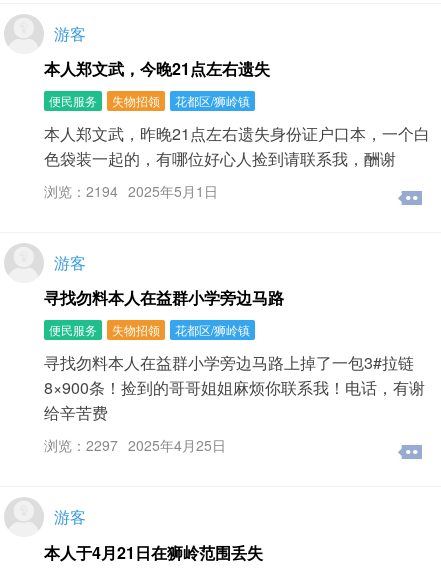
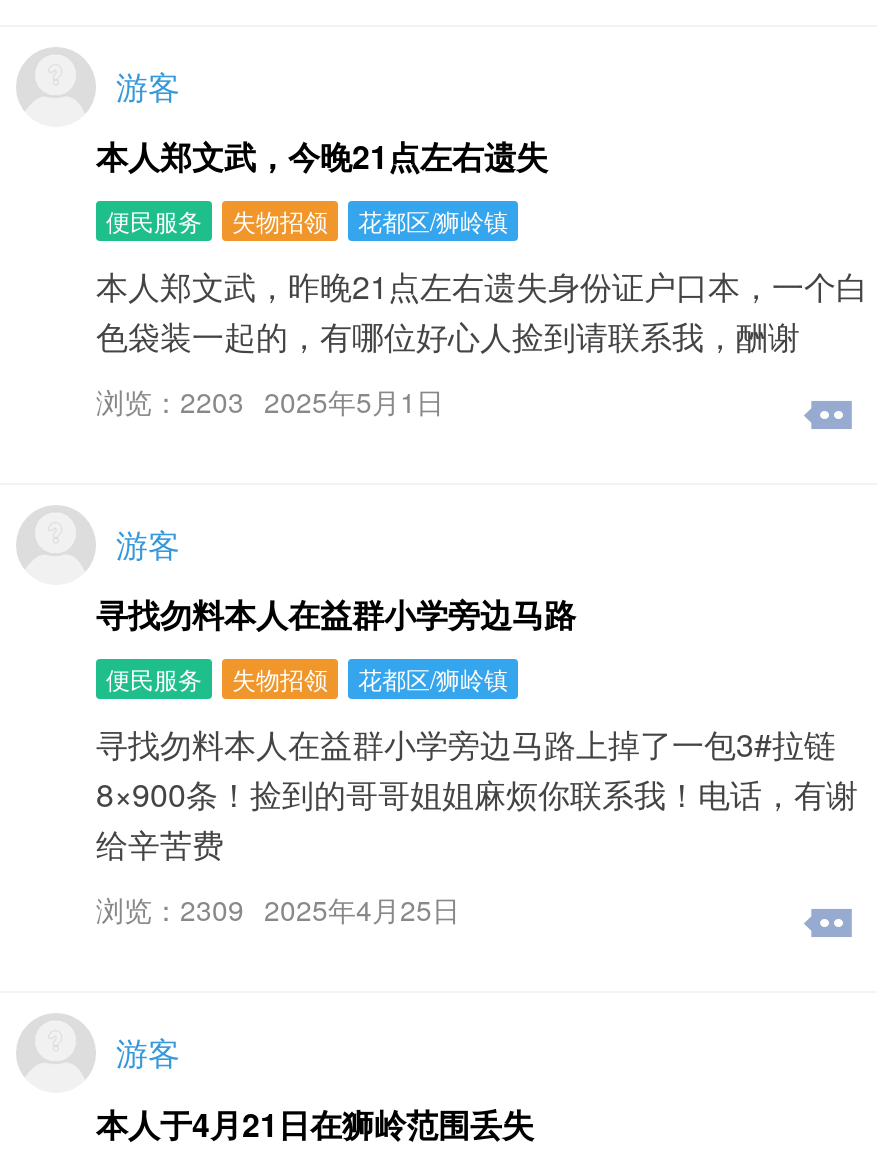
- 浏览：2194 2025年5月1日
+ 浏览：2203 2025年5月1日

- 浏览：2297 2025年4月25日
+ 浏览：2309 2025年4月25日
